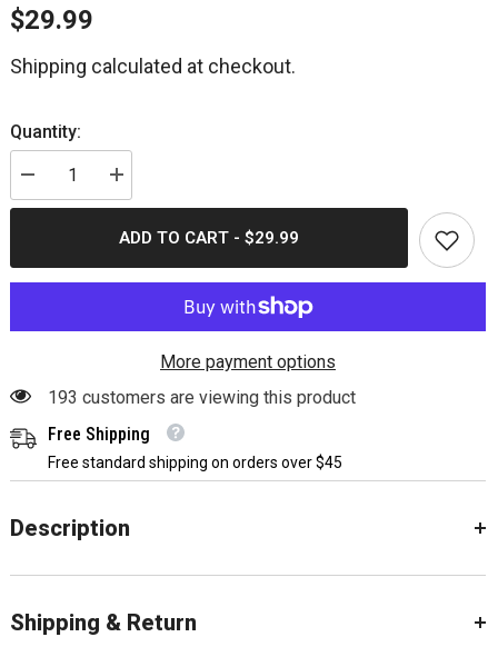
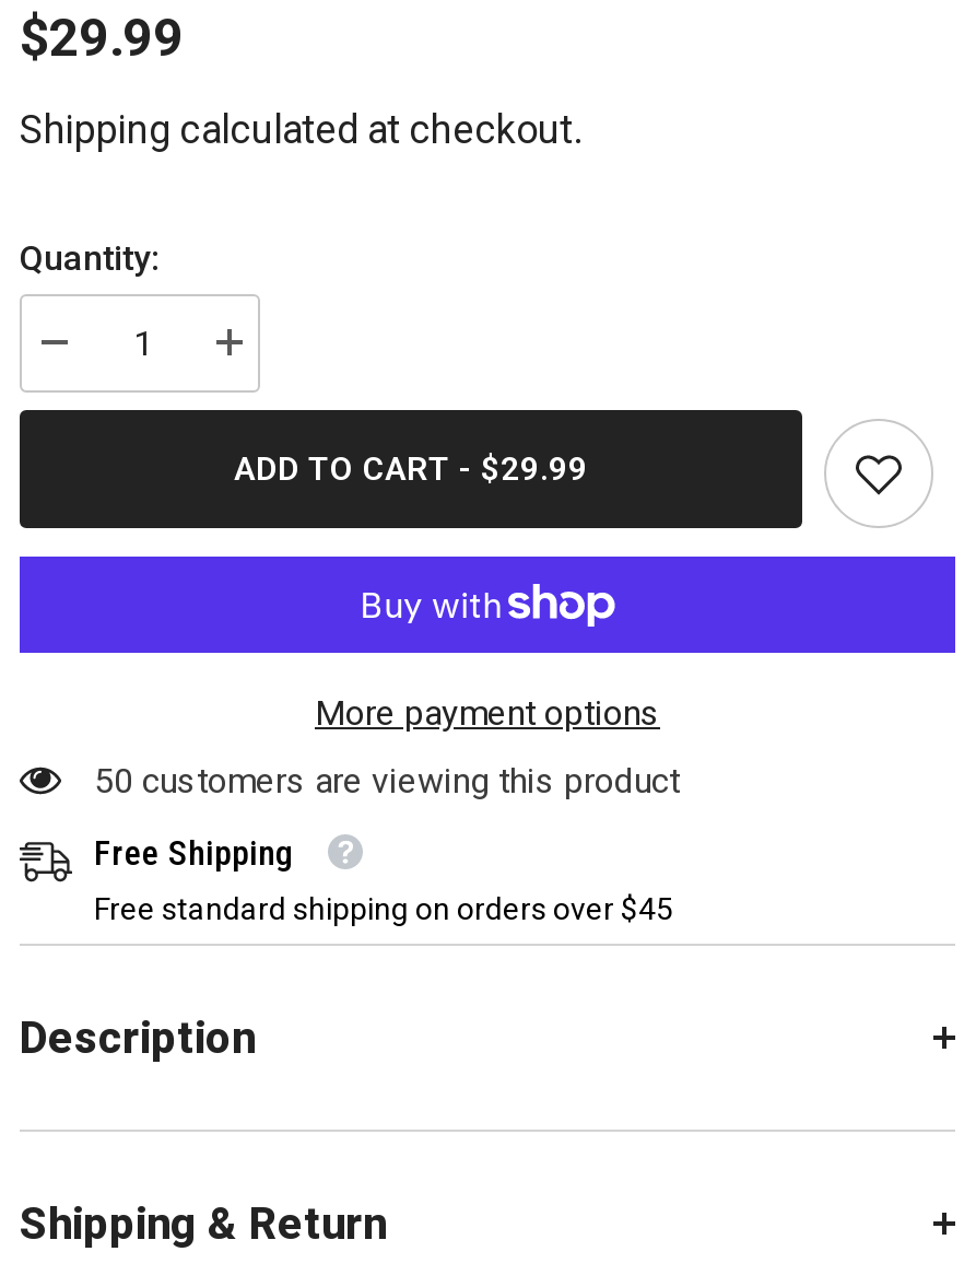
- 193 customers are viewing this product
+ 50 customers are viewing this product
